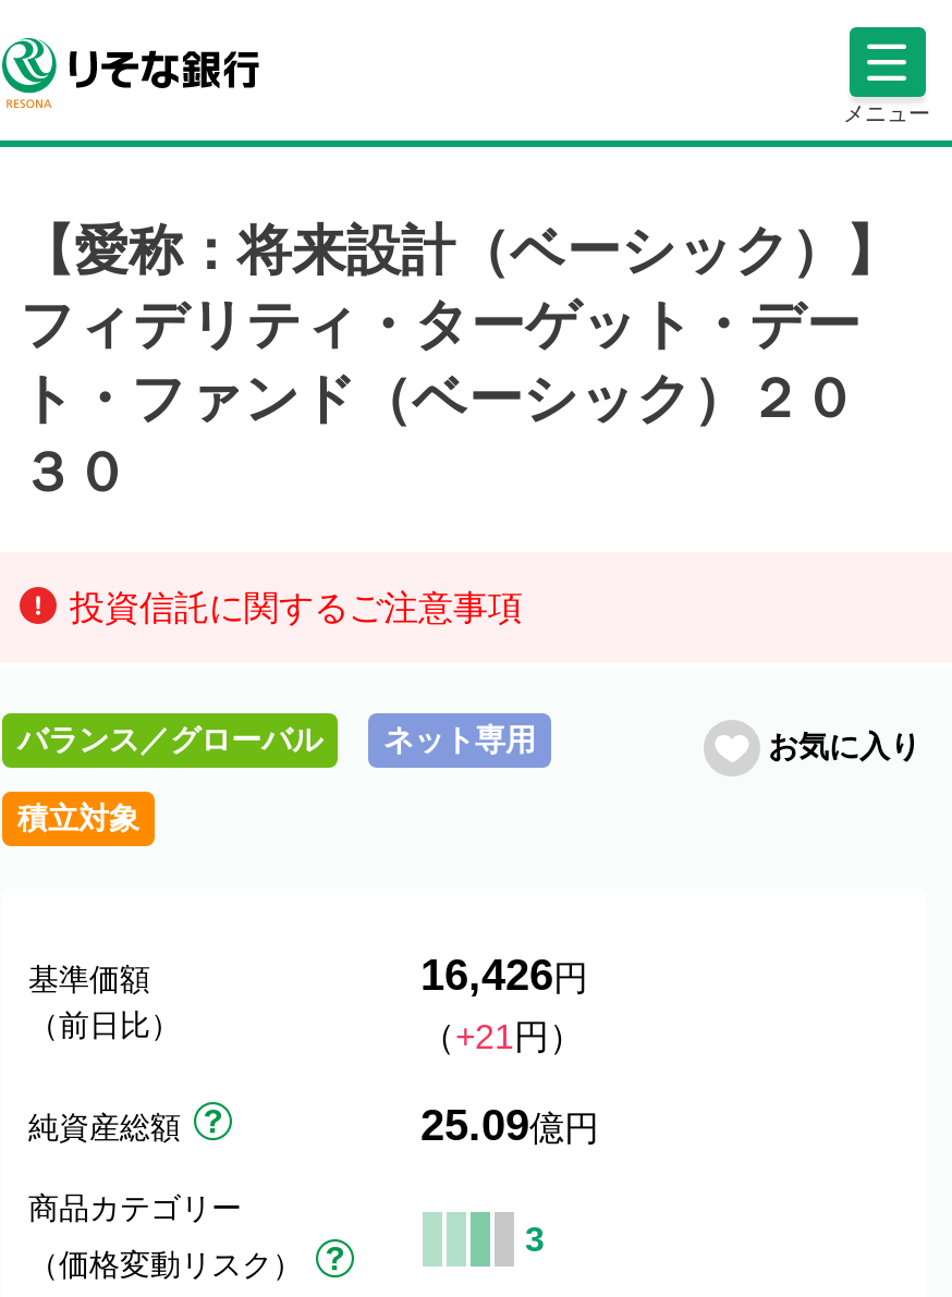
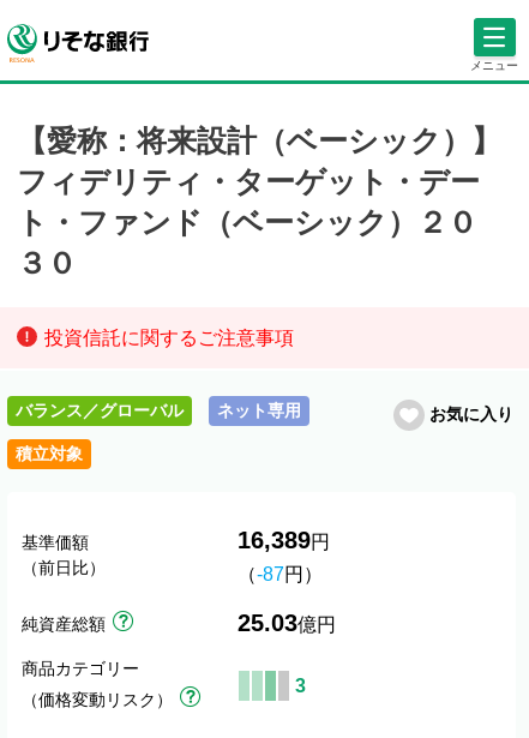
- 16,426円
+ 16,389円

- （+21円）
+ （-87円）

- 25.09億円
+ 25.03億円
